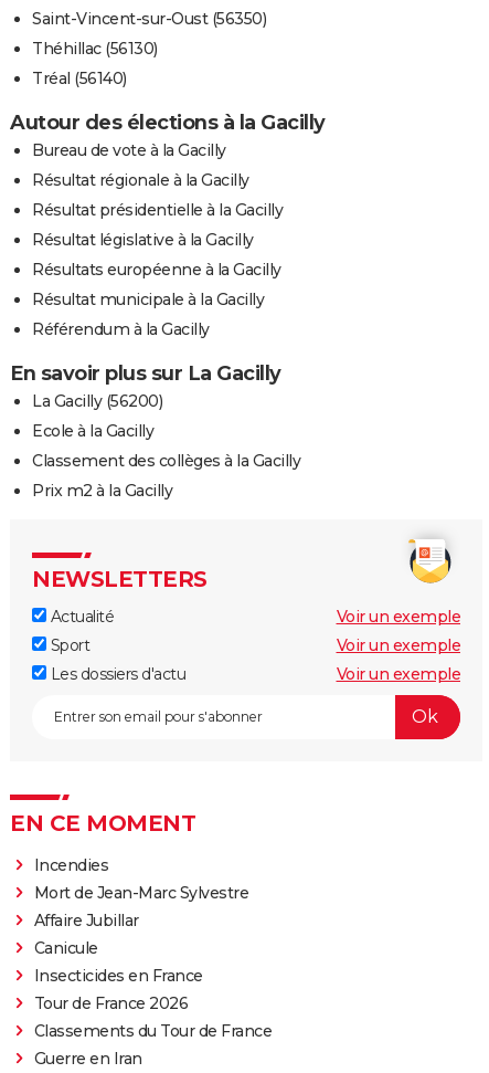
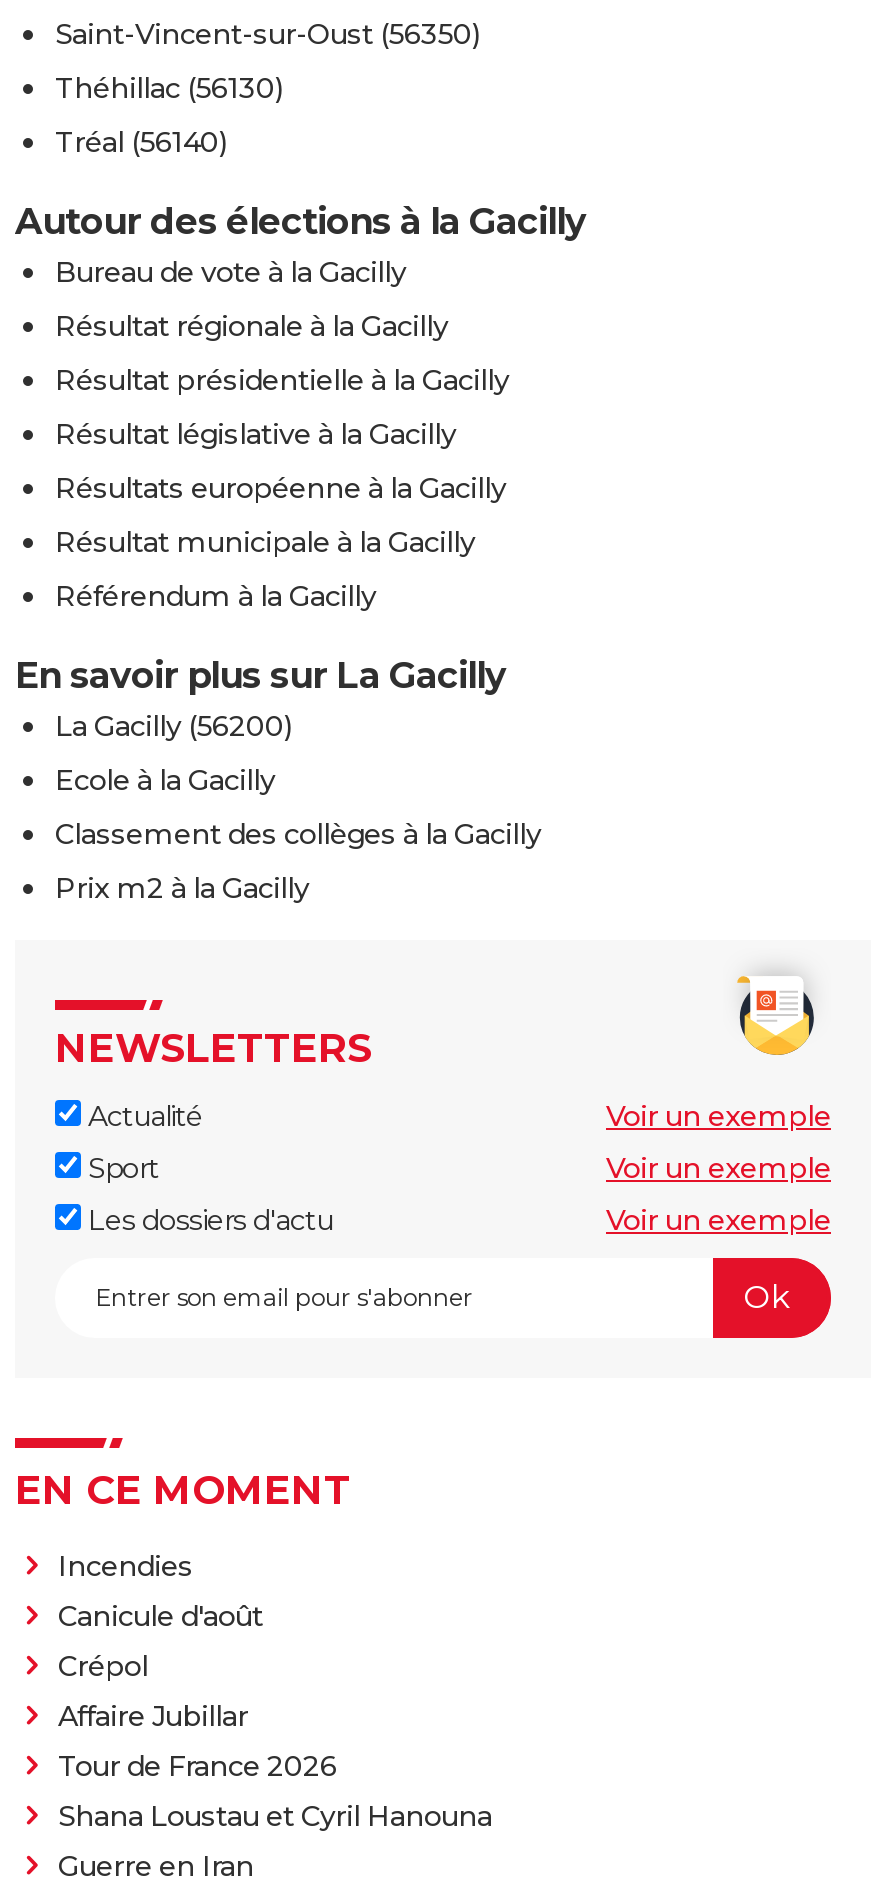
- Mort de Jean-Marc Sylvestre
+ Canicule d'août
+ Crépol

moved down: Affaire Jubillar

- Canicule
- Insecticides en France

- Classements du Tour de France
+ Shana Loustau et Cyril Hanouna
